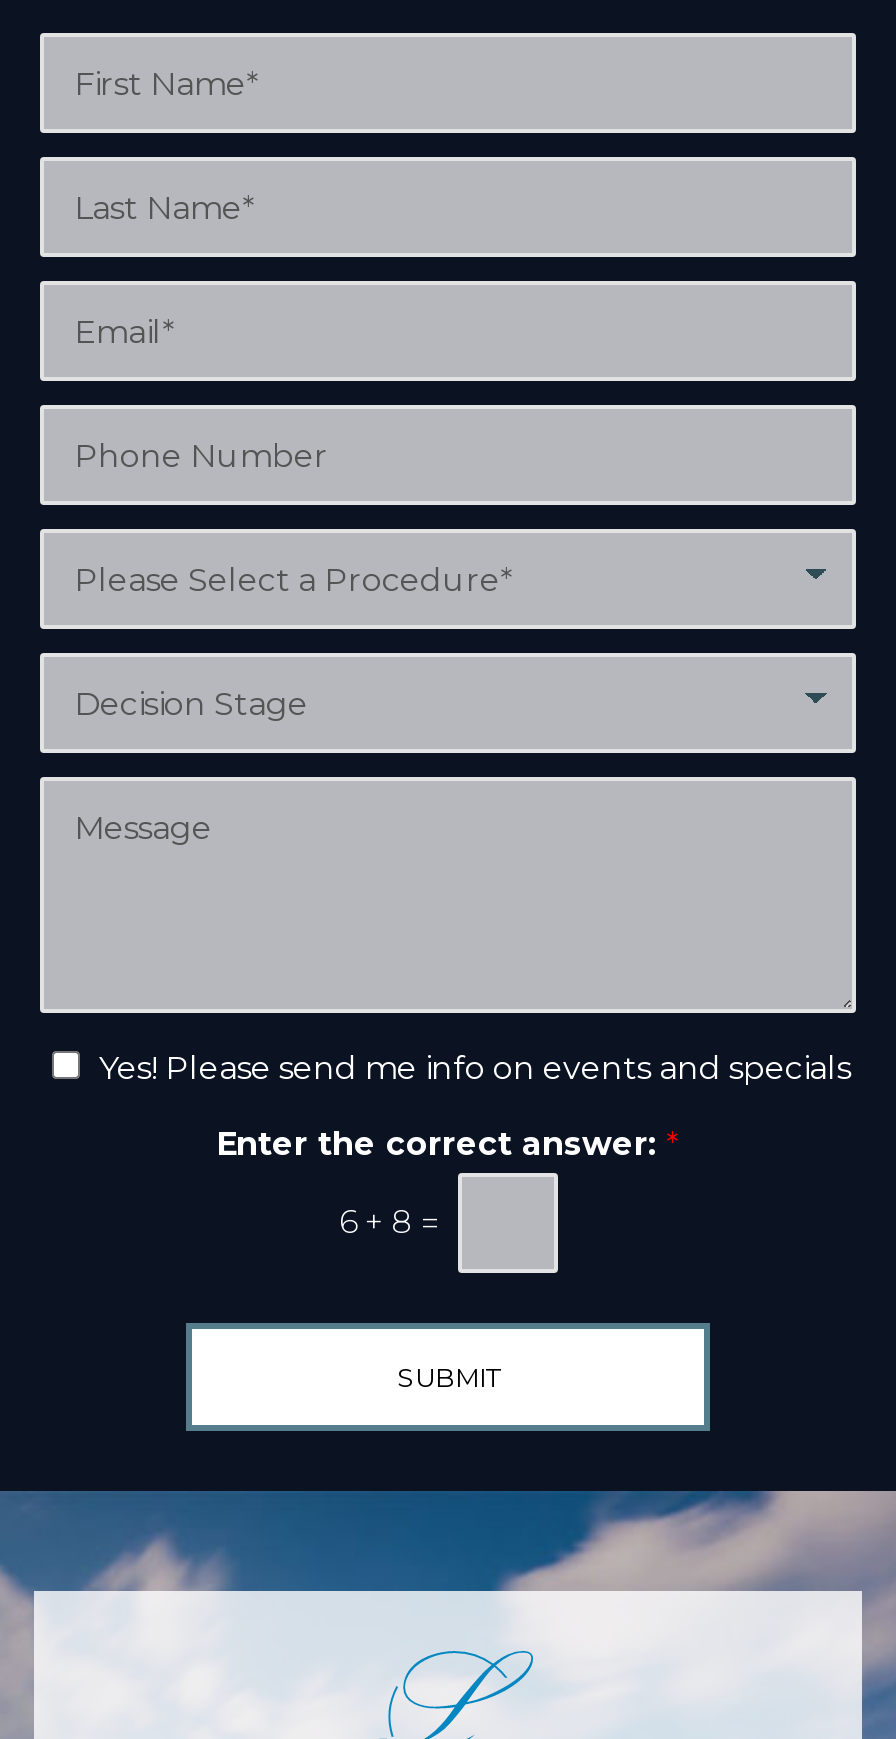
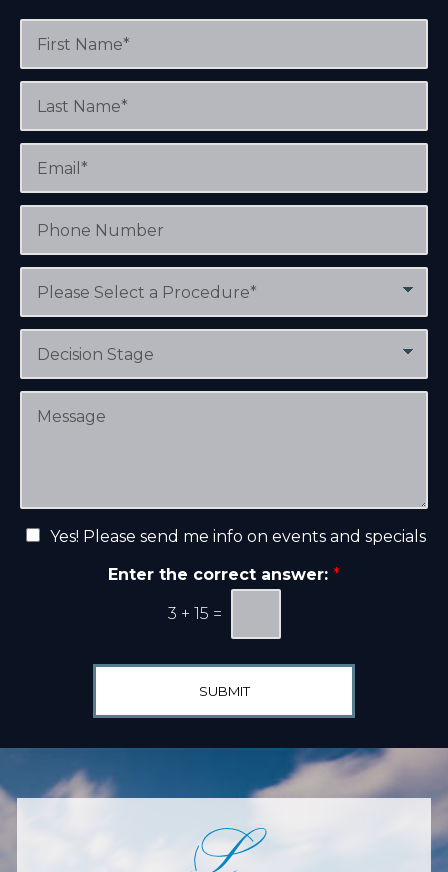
- 6 + 8 =
+ 3 + 15 =
